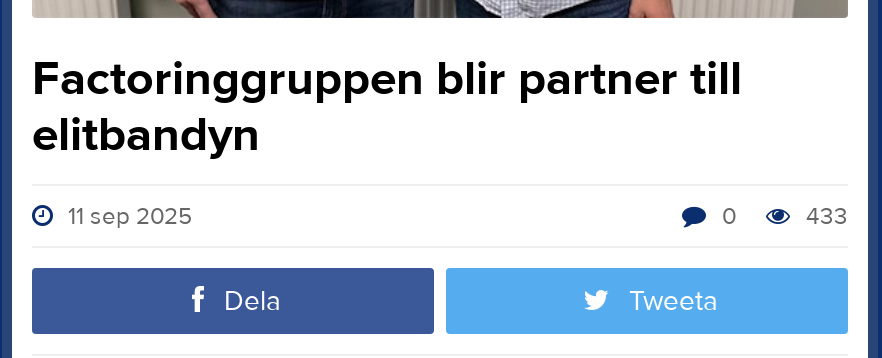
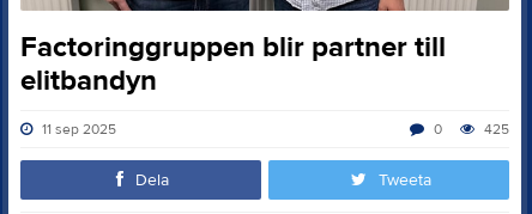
- 0 433
+ 0 425
